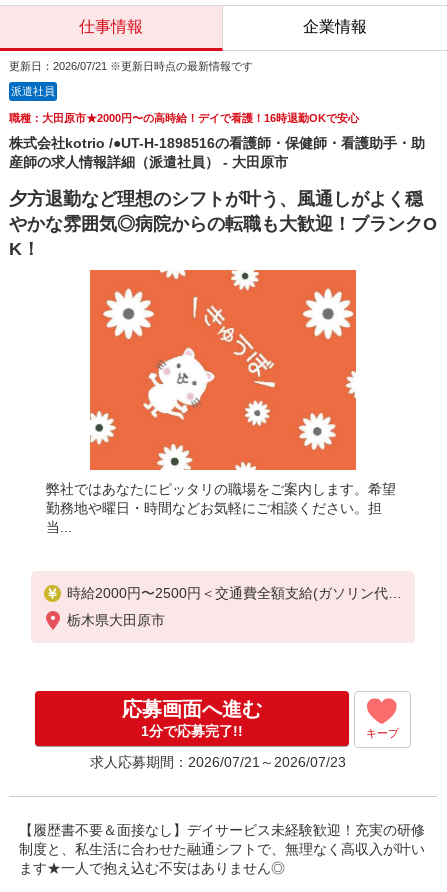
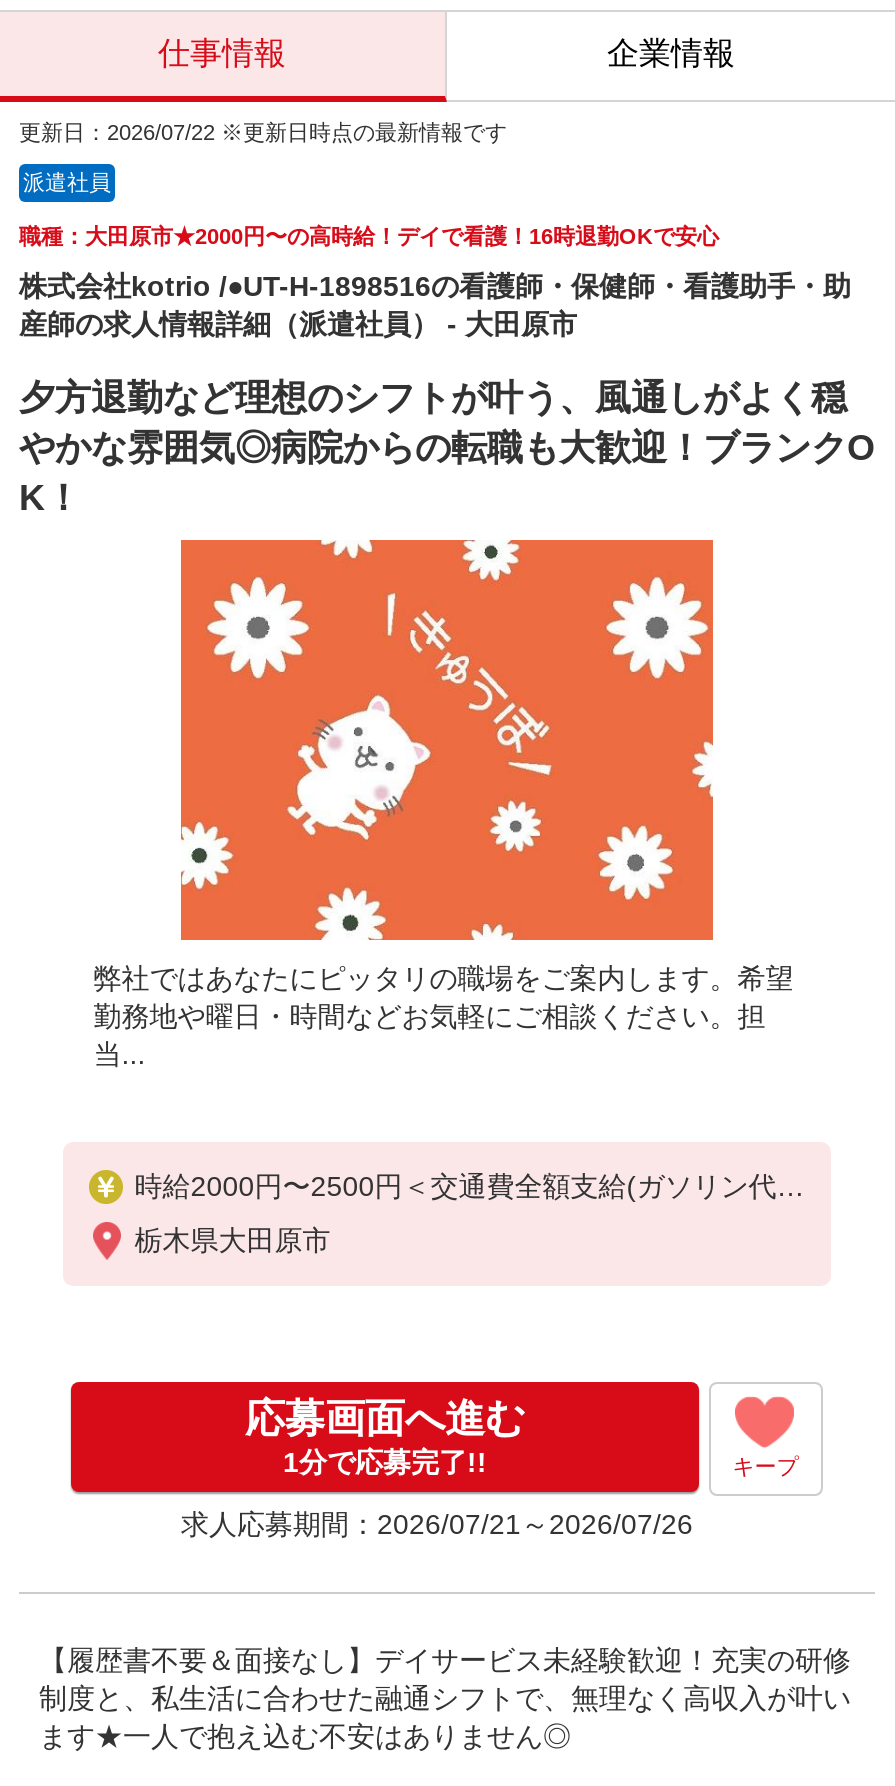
- 更新日：2026/07/21 ※更新日時点の最新情報です
+ 更新日：2026/07/22 ※更新日時点の最新情報です

- 求人応募期間：2026/07/21～2026/07/23
+ 求人応募期間：2026/07/21～2026/07/26
